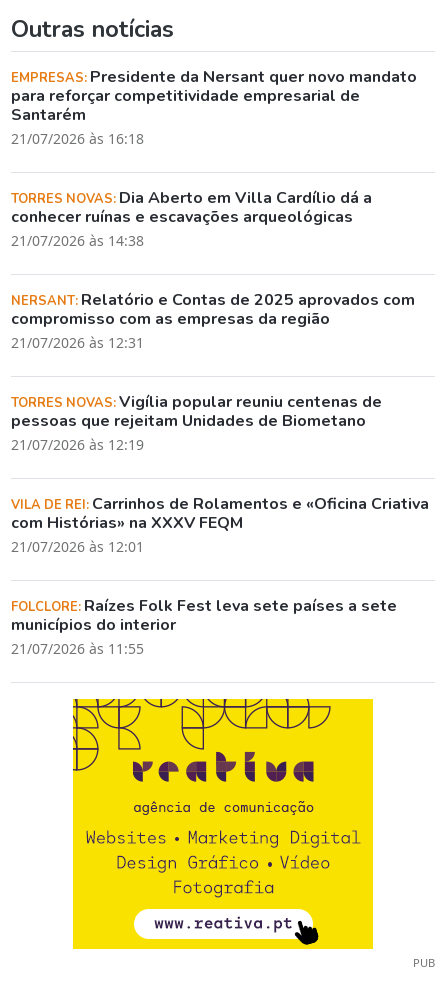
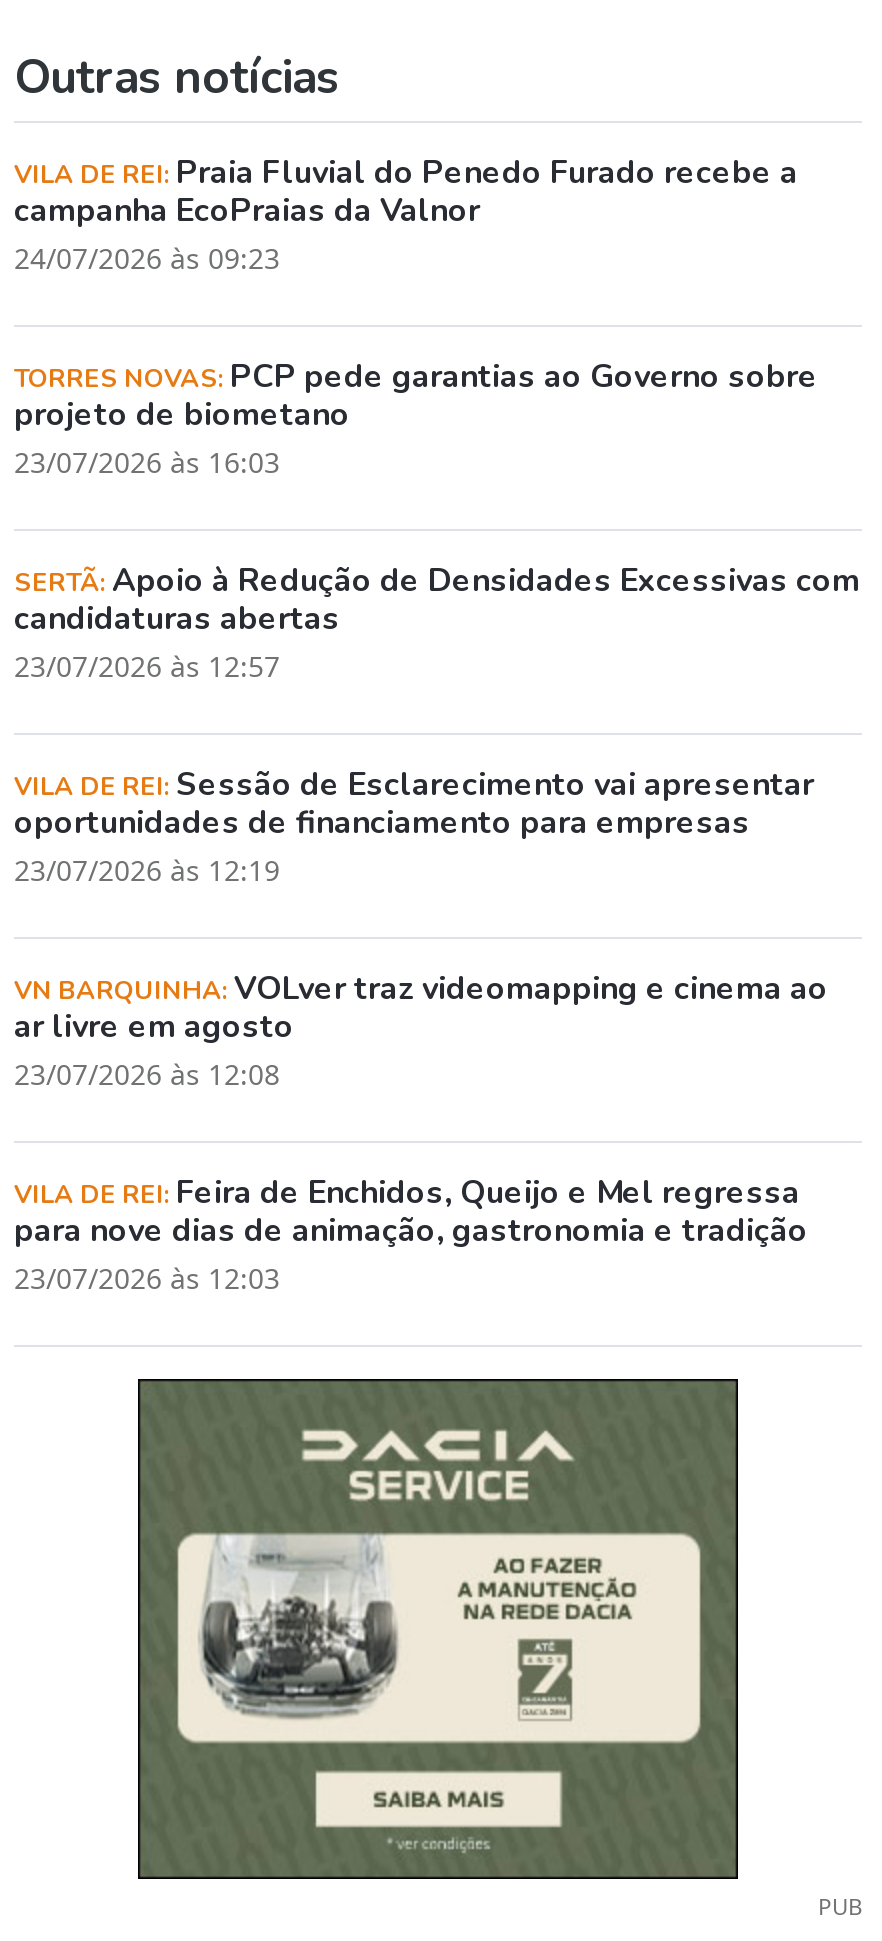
- EMPRESAS: Presidente da Nersant quer novo mandato
- para reforçar competitividade empresarial de
- Santarém
- 21/07/2026 às 16:18
+ VILA DE REI: Praia Fluvial do Penedo Furado recebe a
+ campanha EcoPraias da Valnor
+ 24/07/2026 às 09:23

- TORRES NOVAS: Dia Aberto em Villa Cardílio dá a
- conhecer ruínas e escavações arqueológicas
- 21/07/2026 às 14:38
+ TORRES NOVAS: PCP pede garantias ao Governo sobre
+ projeto de biometano
+ 23/07/2026 às 16:03

- NERSANT: Relatório e Contas de 2025 aprovados com
- compromisso com as empresas da região
- 21/07/2026 às 12:31
+ SERTÃ: Apoio à Redução de Densidades Excessivas com
+ candidaturas abertas
+ 23/07/2026 às 12:57

- TORRES NOVAS: Vigília popular reuniu centenas de
- pessoas que rejeitam Unidades de Biometano
- 21/07/2026 às 12:19
+ VILA DE REI: Sessão de Esclarecimento vai apresentar
+ oportunidades de financiamento para empresas
+ 23/07/2026 às 12:19

- VILA DE REI: Carrinhos de Rolamentos e «Oficina Criativa
- com Histórias» na XXXV FEQM
- 21/07/2026 às 12:01
+ VN BARQUINHA: VOLver traz videomapping e cinema ao
+ ar livre em agosto
+ 23/07/2026 às 12:08

- FOLCLORE: Raízes Folk Fest leva sete países a sete
- municípios do interior
- 21/07/2026 às 11:55
+ VILA DE REI: Feira de Enchidos, Queijo e Mel regressa
+ para nove dias de animação, gastronomia e tradição
+ 23/07/2026 às 12:03

- [image]
+ [image]
